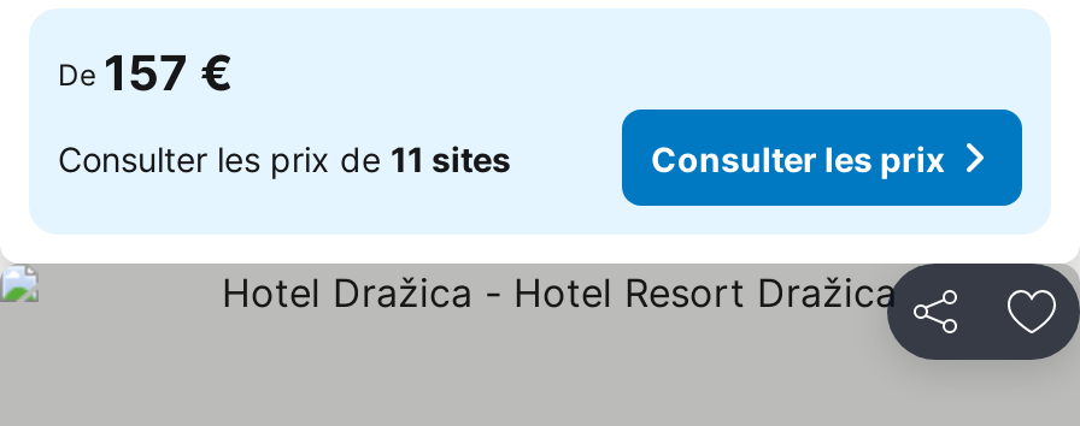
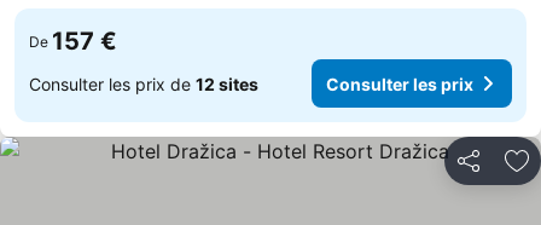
- Consulter les prix de 11 sites
+ Consulter les prix de 12 sites
